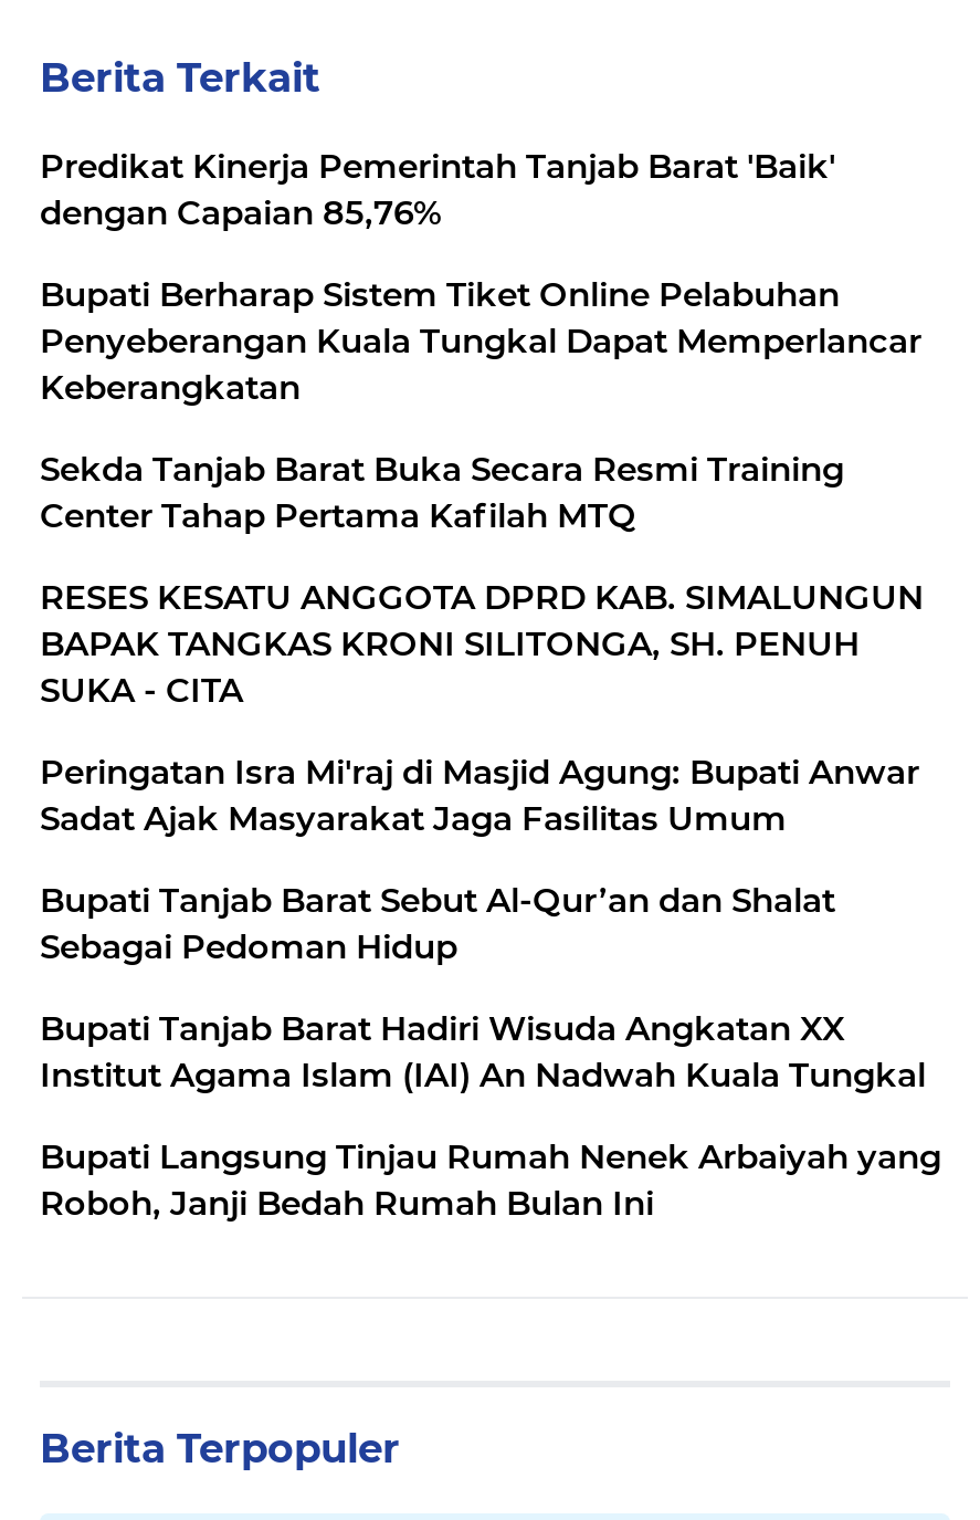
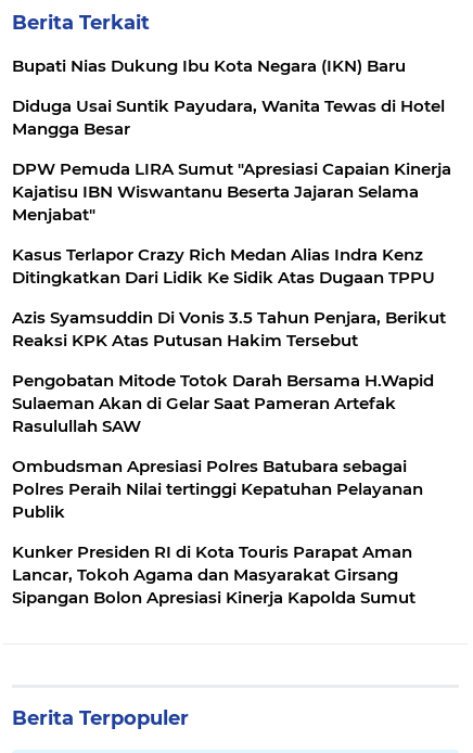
- Predikat Kinerja Pemerintah Tanjab Barat 'Baik'
- dengan Capaian 85,76%
+ Bupati Nias Dukung Ibu Kota Negara (IKN) Baru

- Bupati Berharap Sistem Tiket Online Pelabuhan
- Penyeberangan Kuala Tungkal Dapat Memperlancar
- Keberangkatan
+ Diduga Usai Suntik Payudara, Wanita Tewas di Hotel
+ Mangga Besar

- Sekda Tanjab Barat Buka Secara Resmi Training
- Center Tahap Pertama Kafilah MTQ
+ DPW Pemuda LIRA Sumut "Apresiasi Capaian Kinerja
+ Kajatisu IBN Wiswantanu Beserta Jajaran Selama
+ Menjabat"

- RESES KESATU ANGGOTA DPRD KAB. SIMALUNGUN
- BAPAK TANGKAS KRONI SILITONGA, SH. PENUH
- SUKA - CITA
+ Kasus Terlapor Crazy Rich Medan Alias Indra Kenz
+ Ditingkatkan Dari Lidik Ke Sidik Atas Dugaan TPPU

- Peringatan Isra Mi'raj di Masjid Agung: Bupati Anwar
- Sadat Ajak Masyarakat Jaga Fasilitas Umum
+ Azis Syamsuddin Di Vonis 3.5 Tahun Penjara, Berikut
+ Reaksi KPK Atas Putusan Hakim Tersebut

- Bupati Tanjab Barat Sebut Al-Qur’an dan Shalat
- Sebagai Pedoman Hidup
+ Pengobatan Mitode Totok Darah Bersama H.Wapid
+ Sulaeman Akan di Gelar Saat Pameran Artefak
+ Rasulullah SAW

- Bupati Tanjab Barat Hadiri Wisuda Angkatan XX
- Institut Agama Islam (IAI) An Nadwah Kuala Tungkal
+ Ombudsman Apresiasi Polres Batubara sebagai
+ Polres Peraih Nilai tertinggi Kepatuhan Pelayanan
+ Publik

- Bupati Langsung Tinjau Rumah Nenek Arbaiyah yang
- Roboh, Janji Bedah Rumah Bulan Ini
+ Kunker Presiden RI di Kota Touris Parapat Aman
+ Lancar, Tokoh Agama dan Masyarakat Girsang
+ Sipangan Bolon Apresiasi Kinerja Kapolda Sumut
